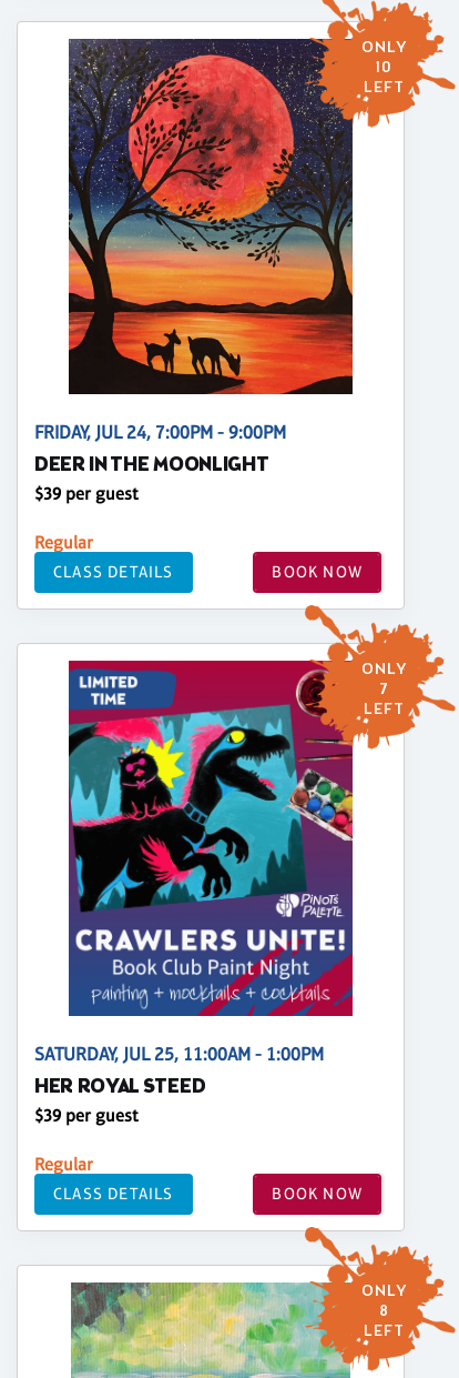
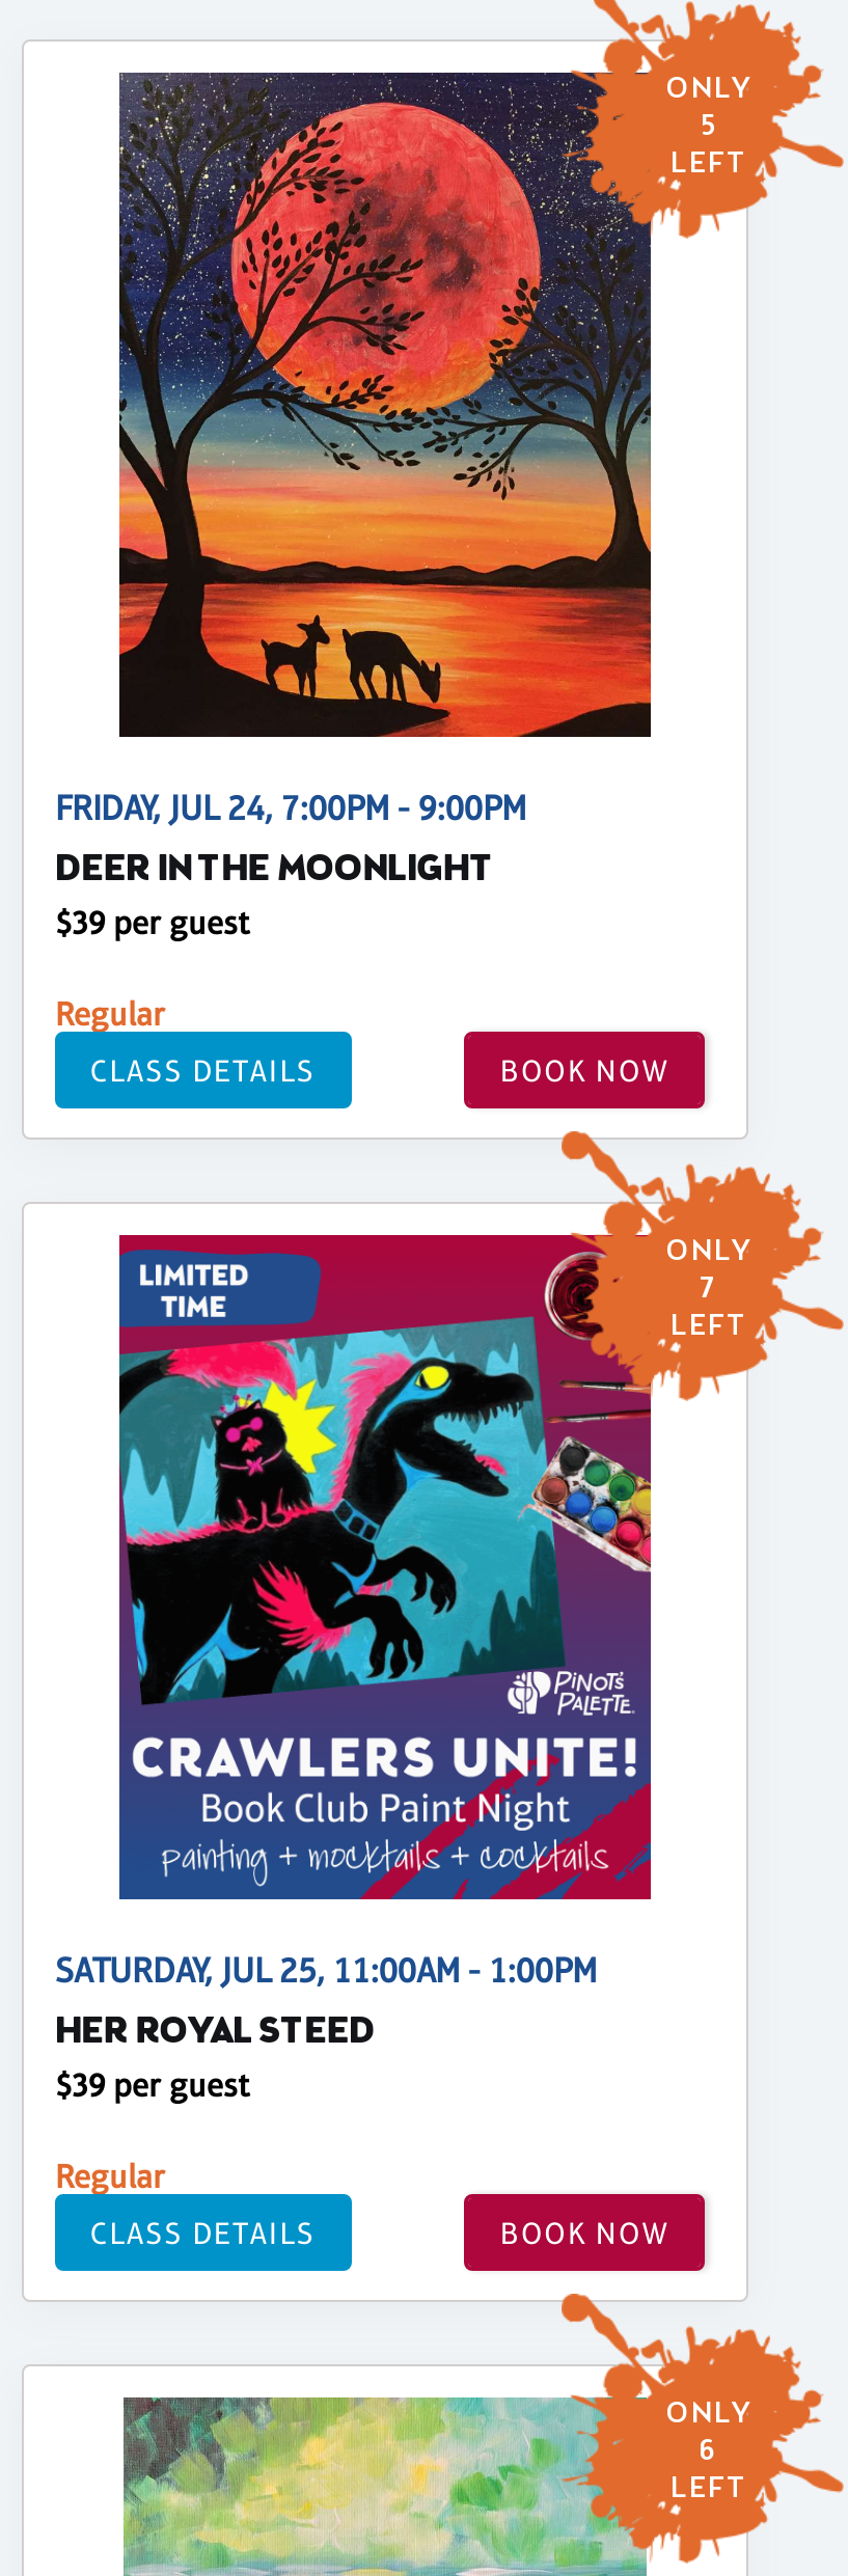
- 10
+ 5

- 8
+ 6
